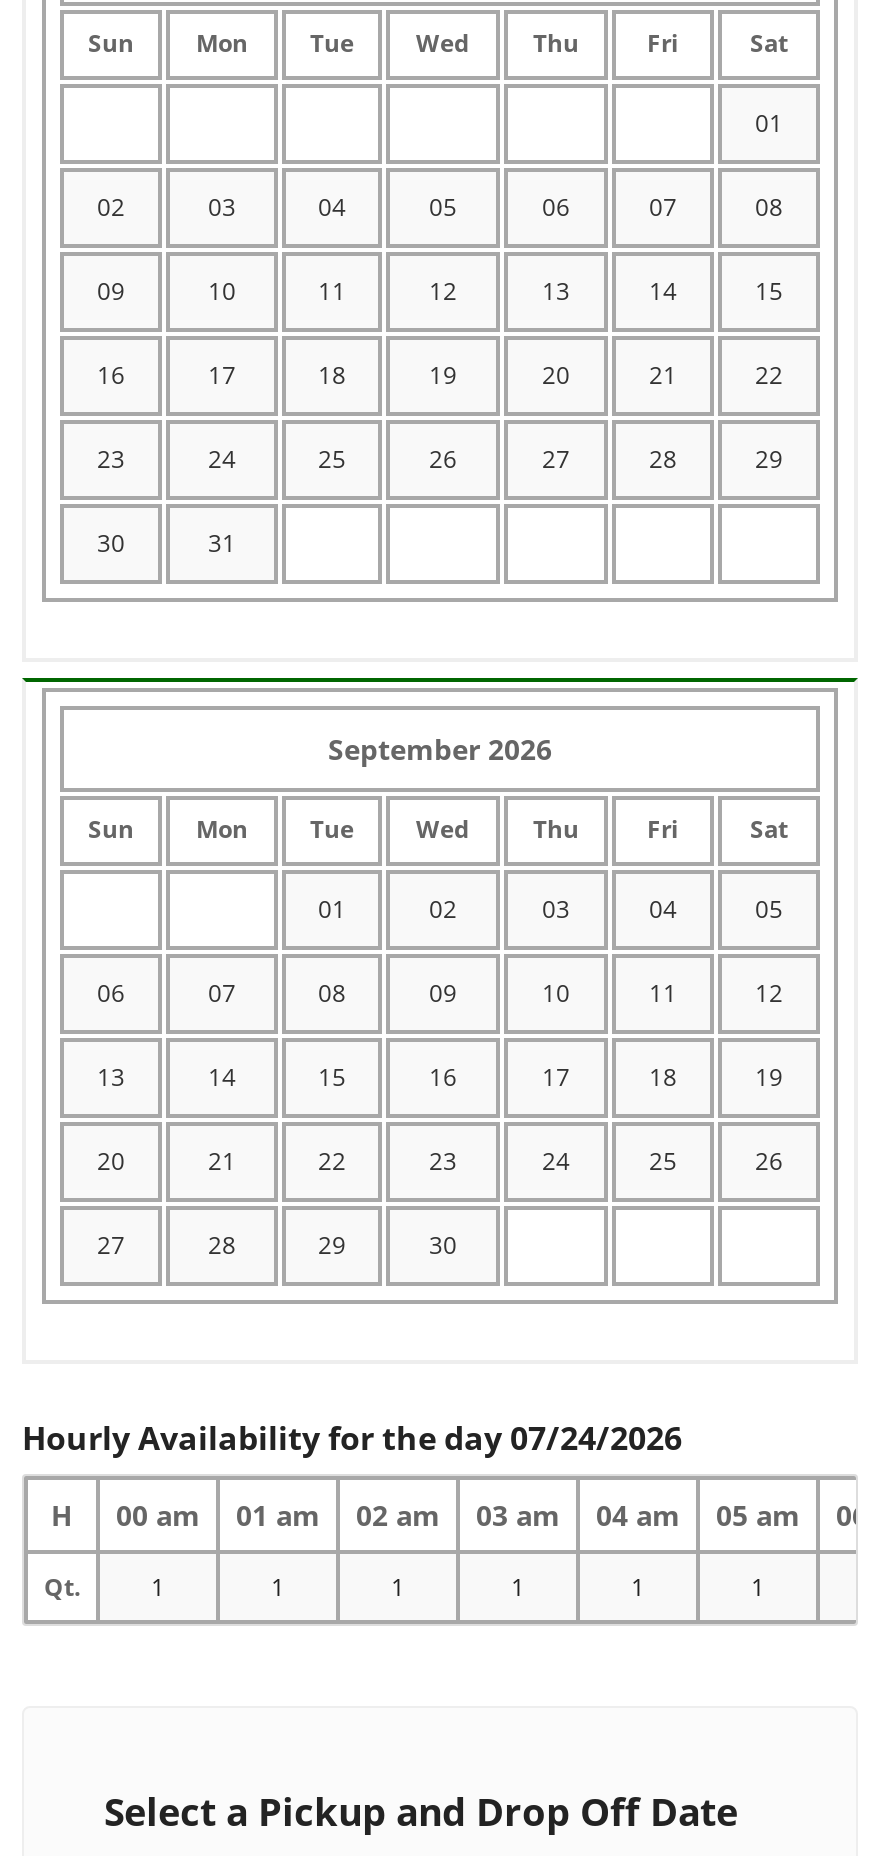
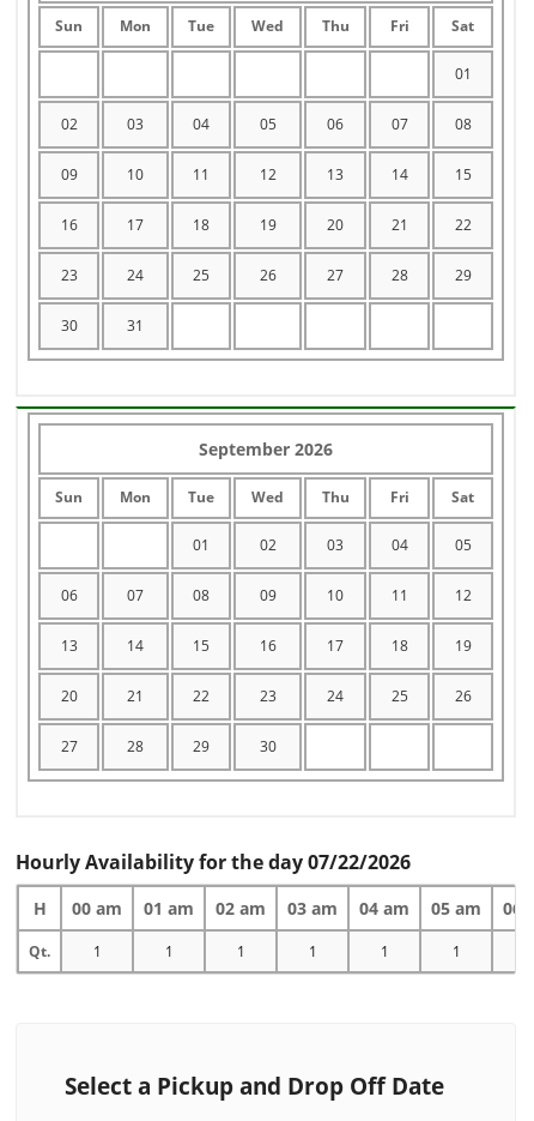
- Hourly Availability for the day 07/24/2026
+ Hourly Availability for the day 07/22/2026
